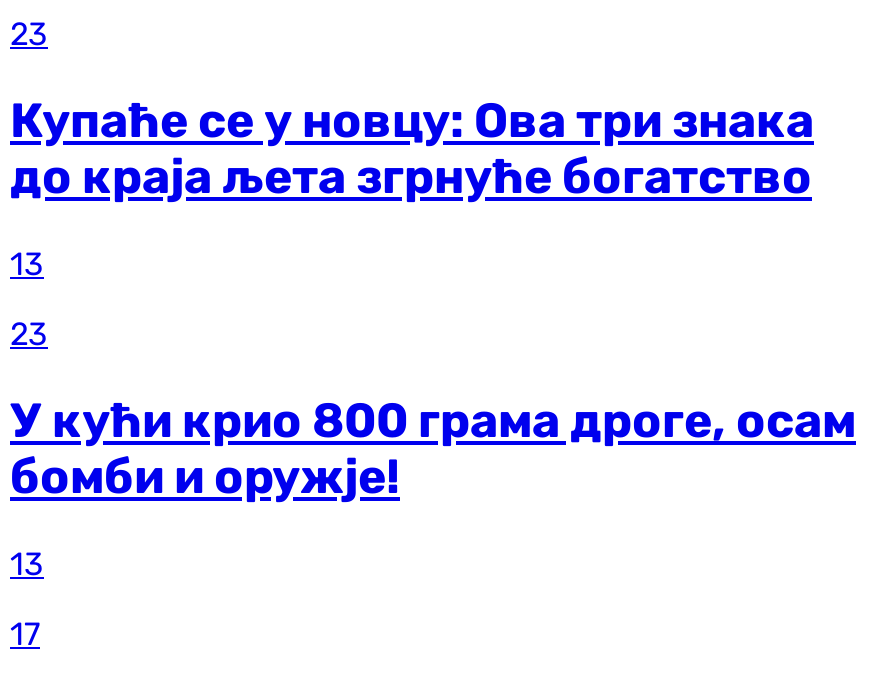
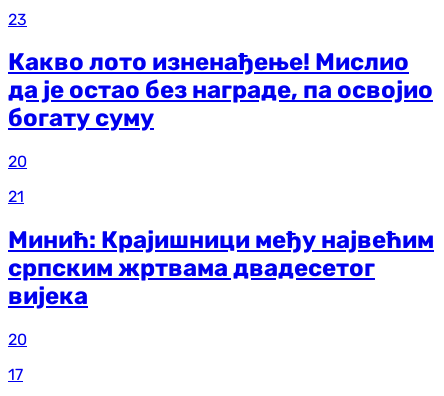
- Купаће се у новцу: Ова три знака
- до краја љета згрнуће богатство
+ Какво лото изненађење! Мислио
+ да је остао без награде, па освојио
+ богату суму

- 13
+ 20

- 23
+ 21

- У кући крио 800 грама дроге, осам
- бомби и оружје!
+ Минић: Крајишници међу највећим
+ српским жртвама двадесетог
+ вијека

- 13
+ 20
